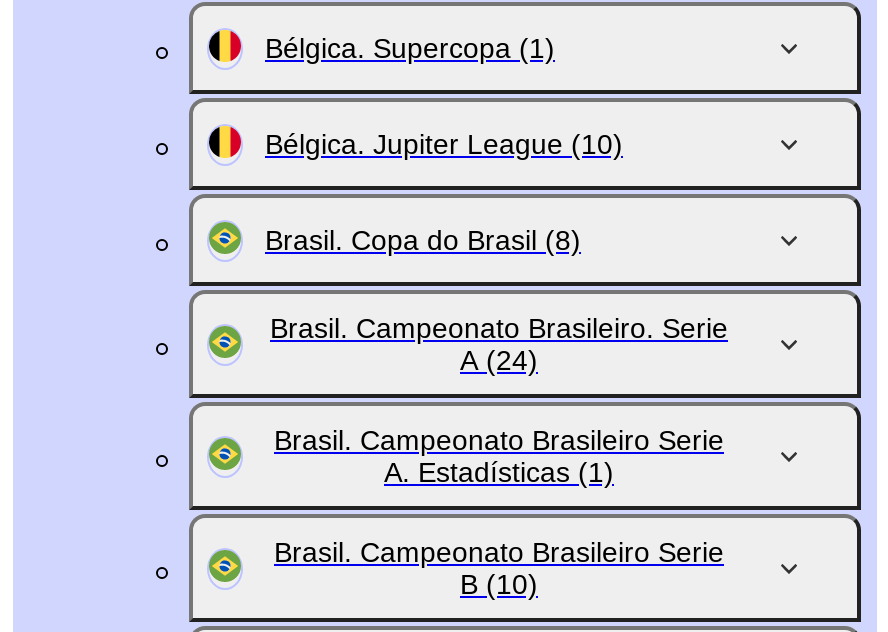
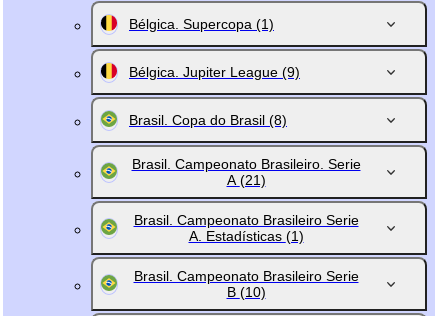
- Bélgica. Jupiter League (10)
+ Bélgica. Jupiter League (9)

- A (24)
+ A (21)
